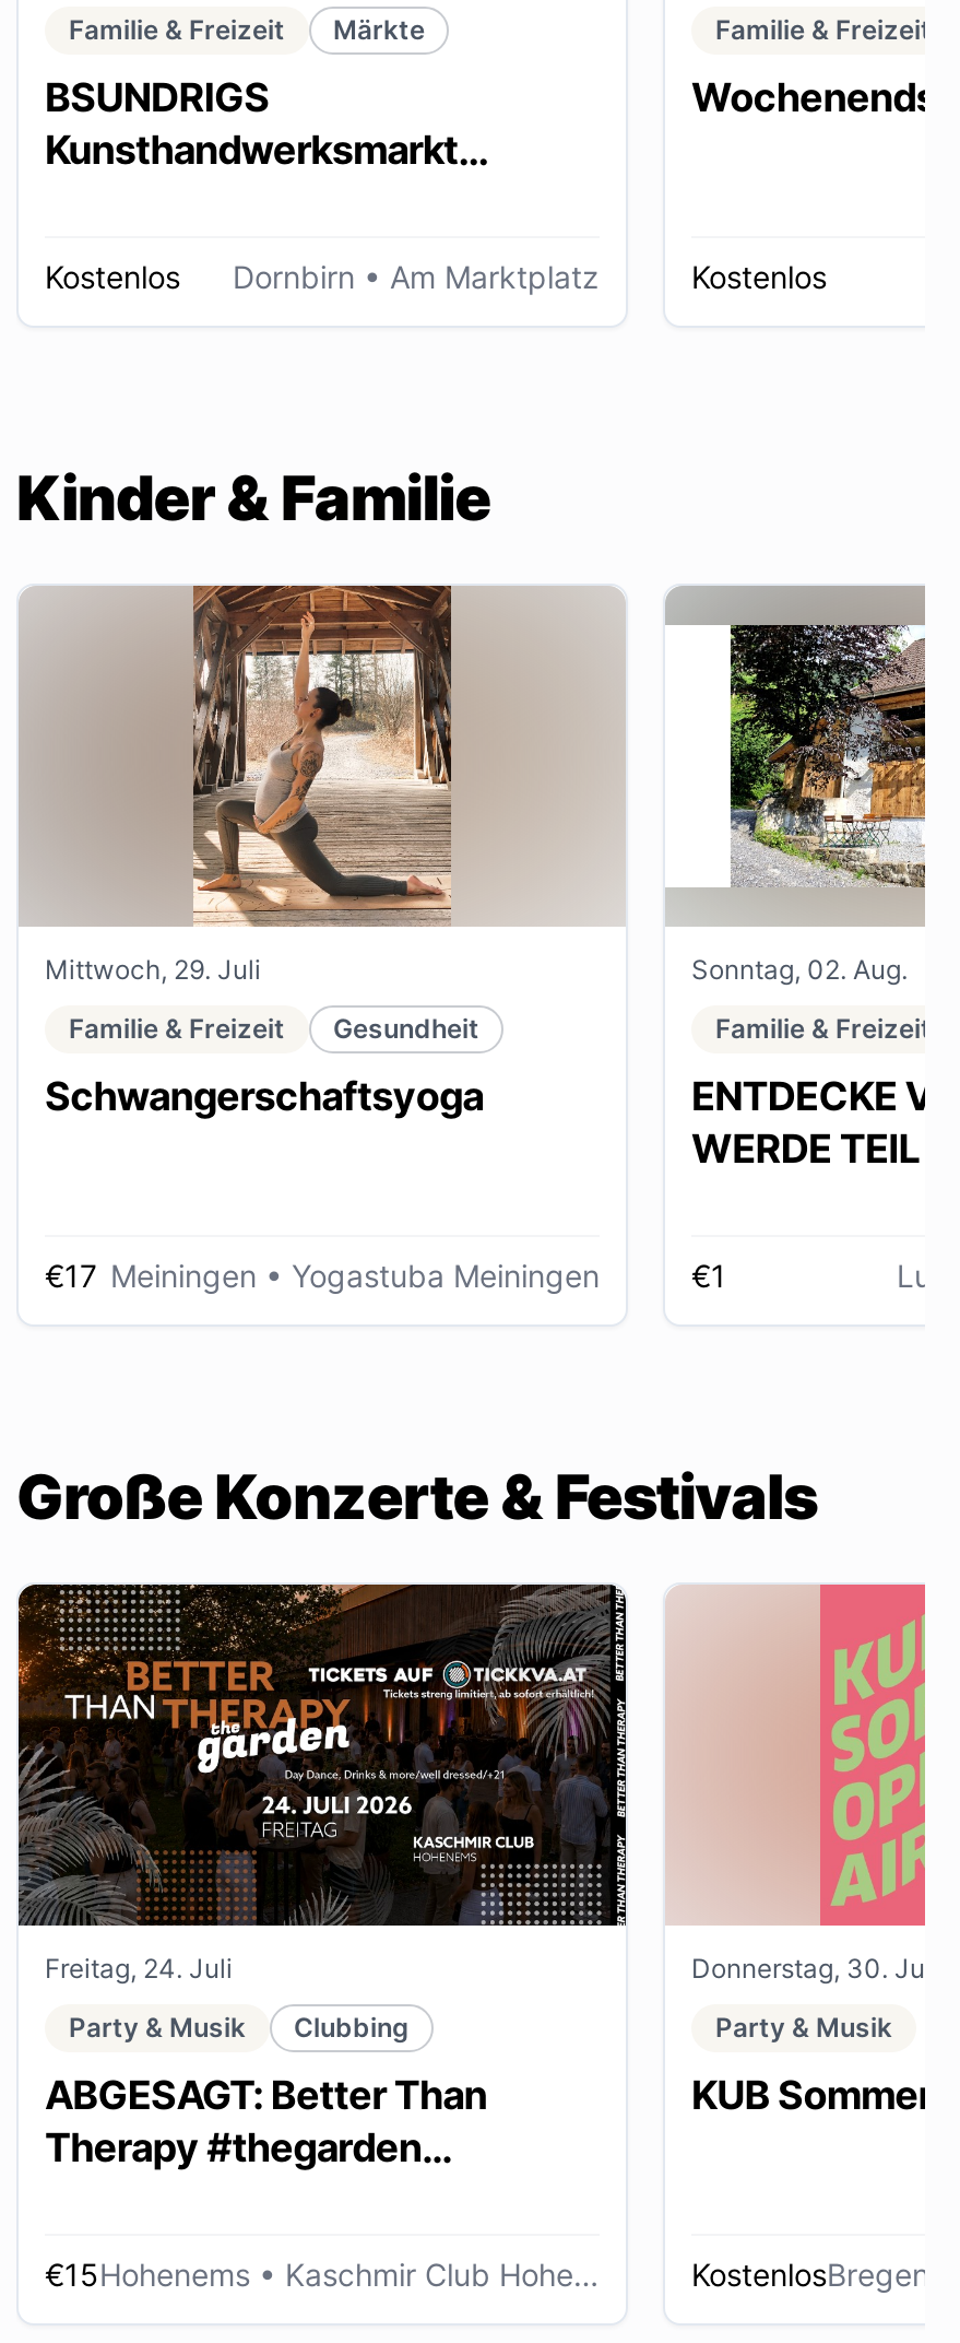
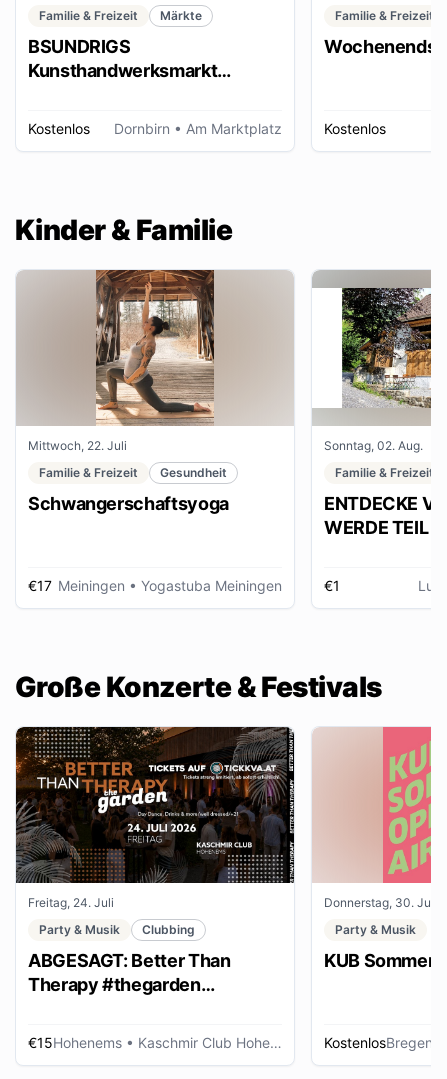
- Mittwoch, 29. Juli
+ Mittwoch, 22. Juli
